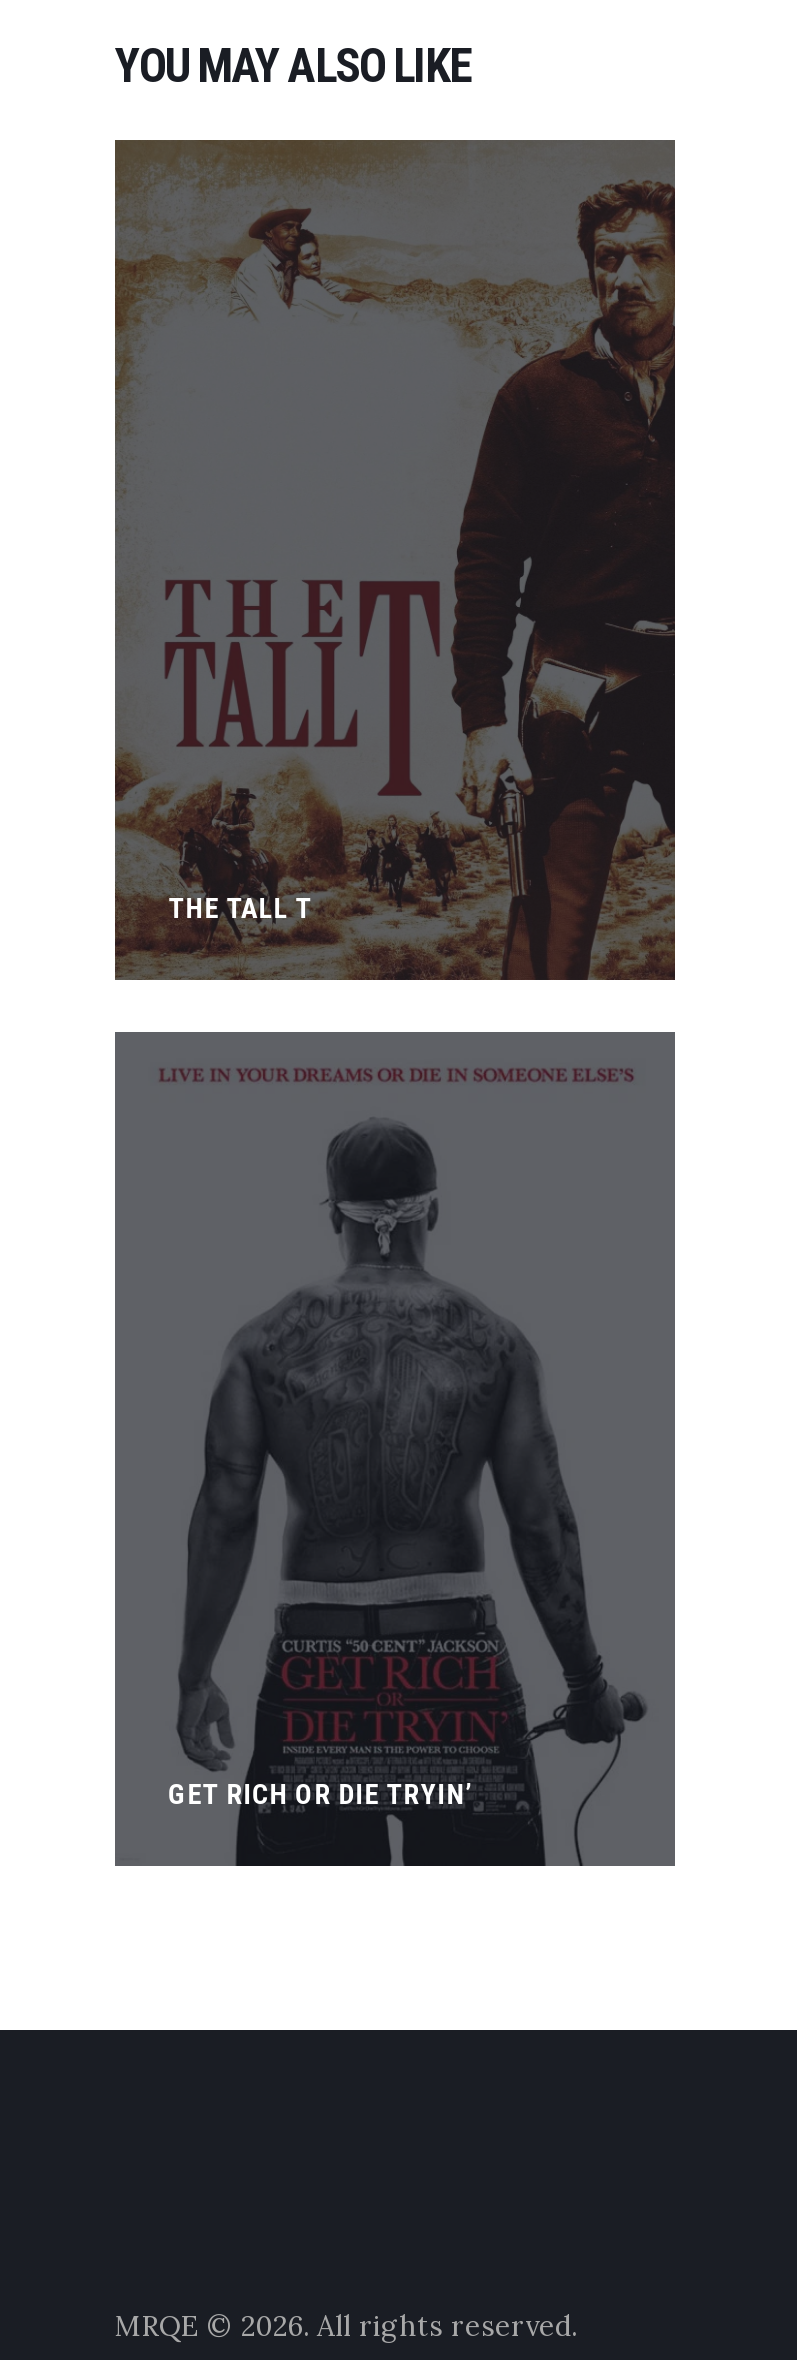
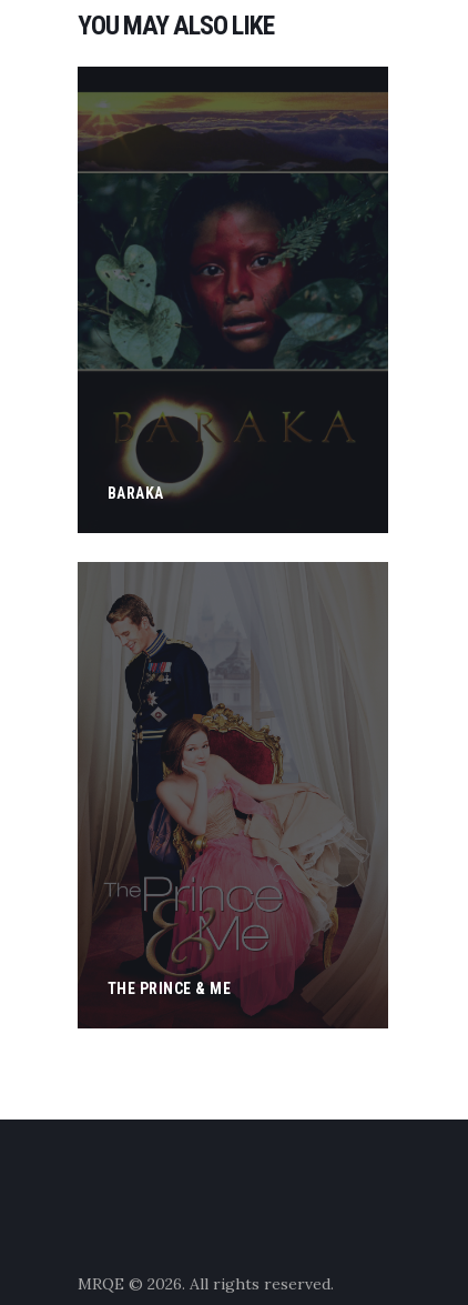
- [image]
- THE TALL T
+ [image]
+ BARAKA

- [image]
- GET RICH OR DIE TRYIN’
+ [image]
+ THE PRINCE & ME
